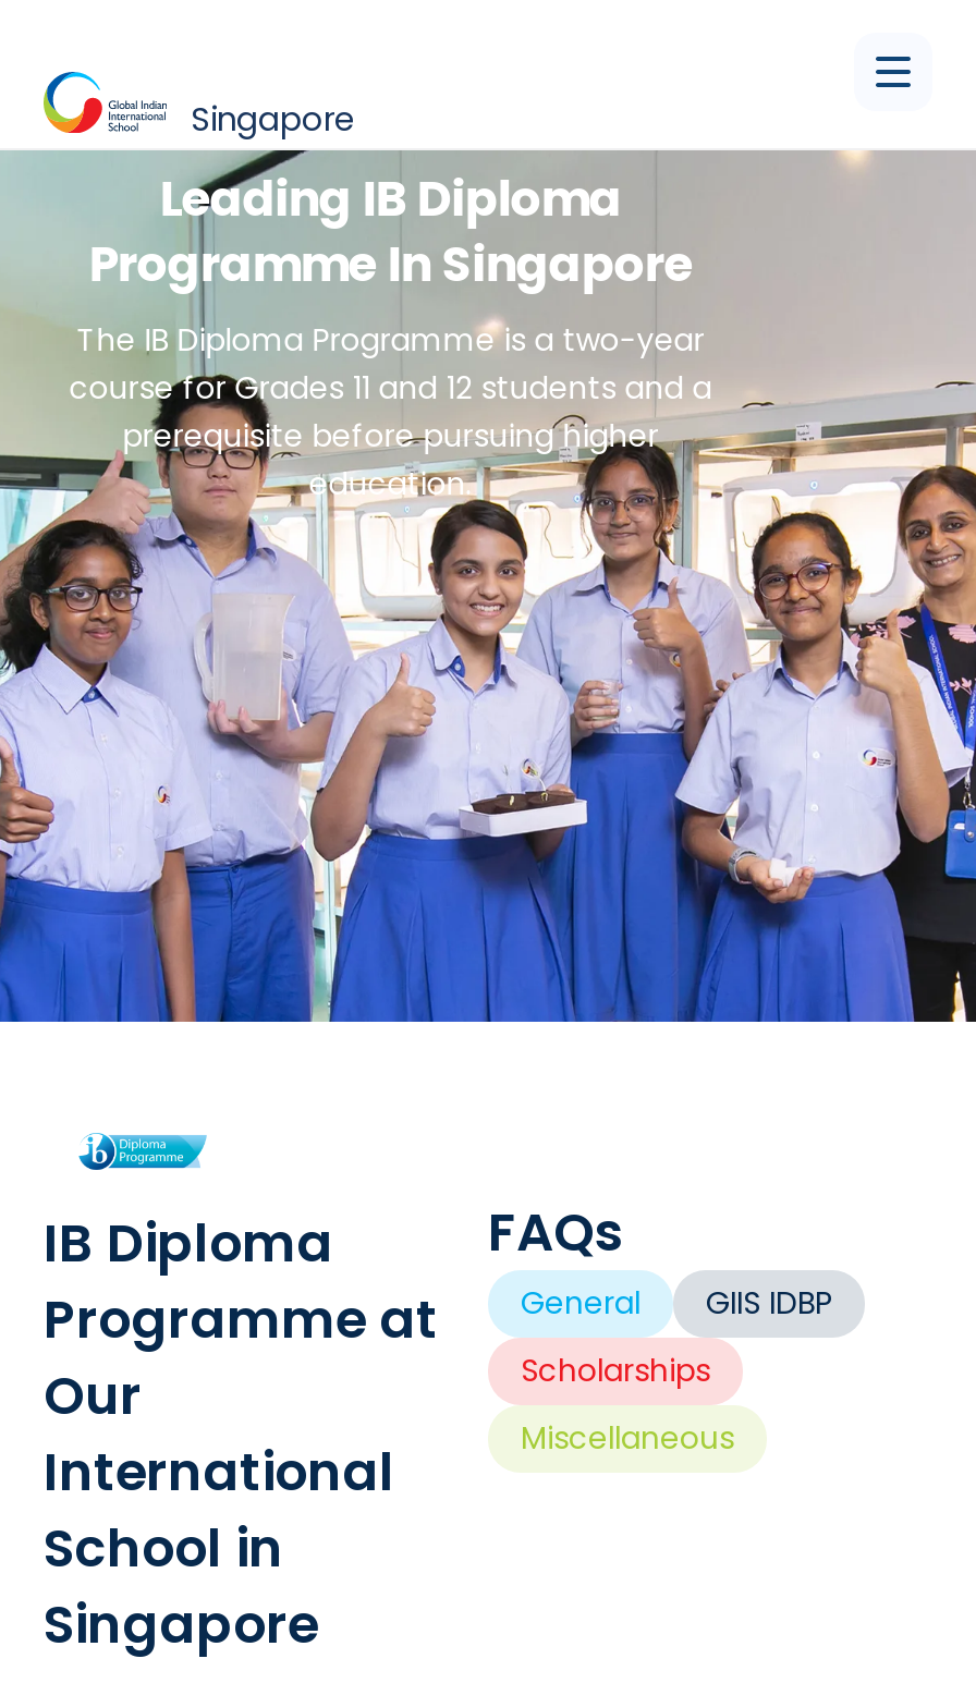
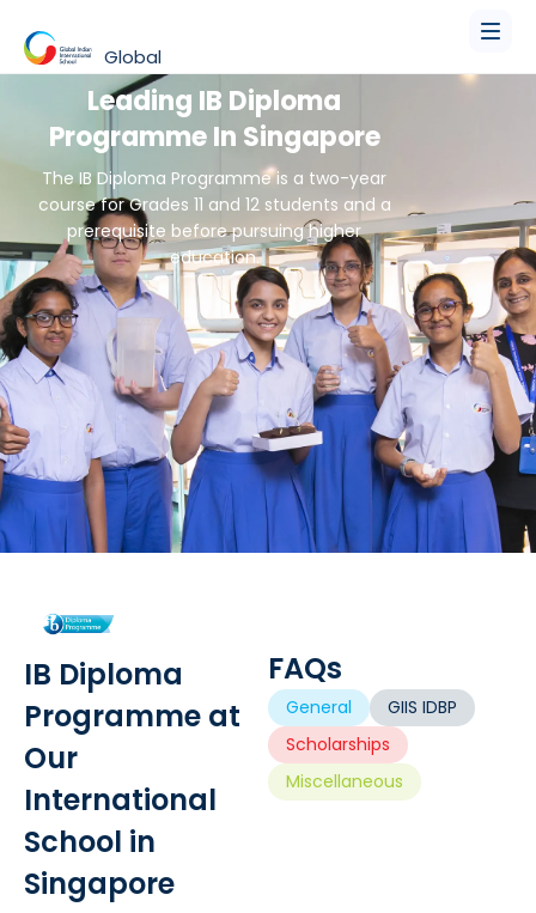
- Singapore
+ Global
